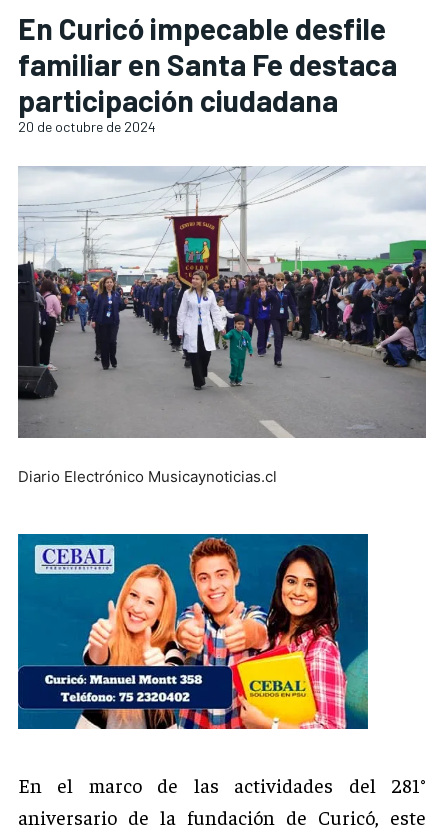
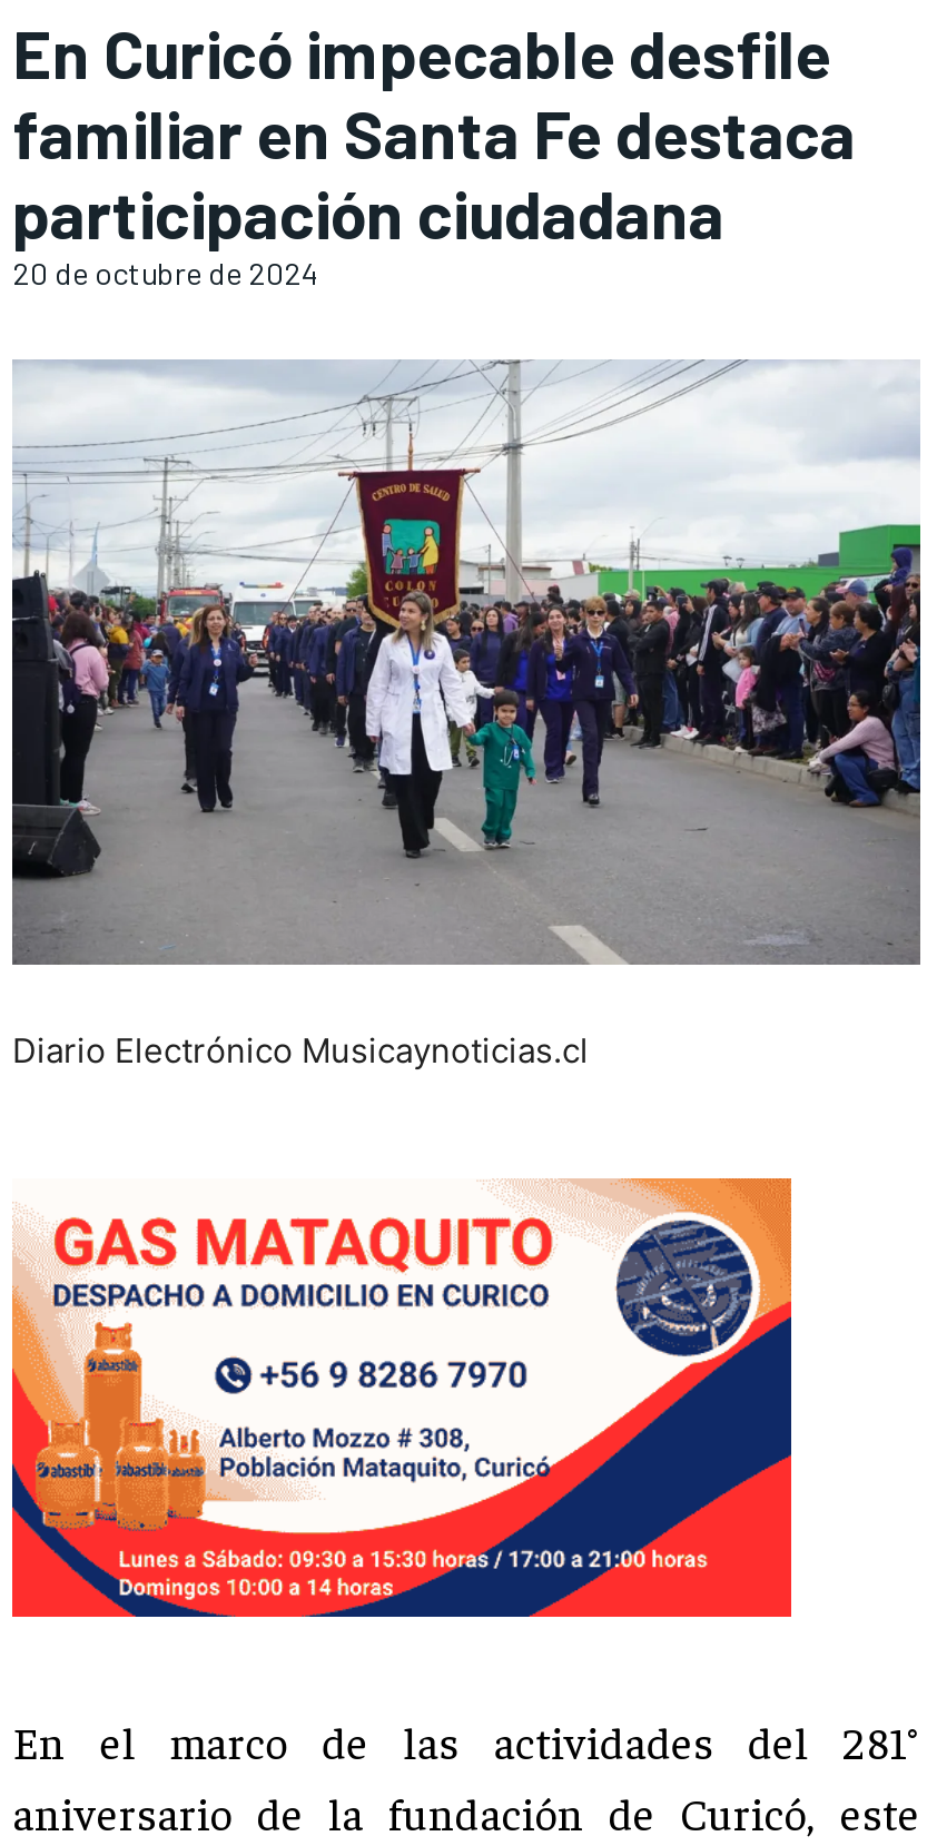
- [image]
+ [image]
